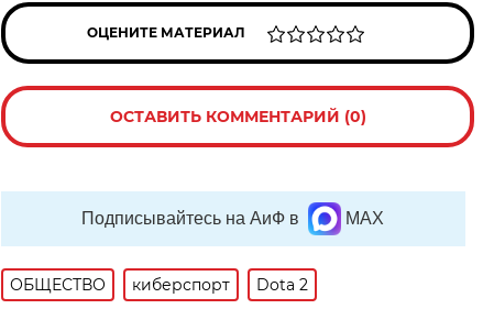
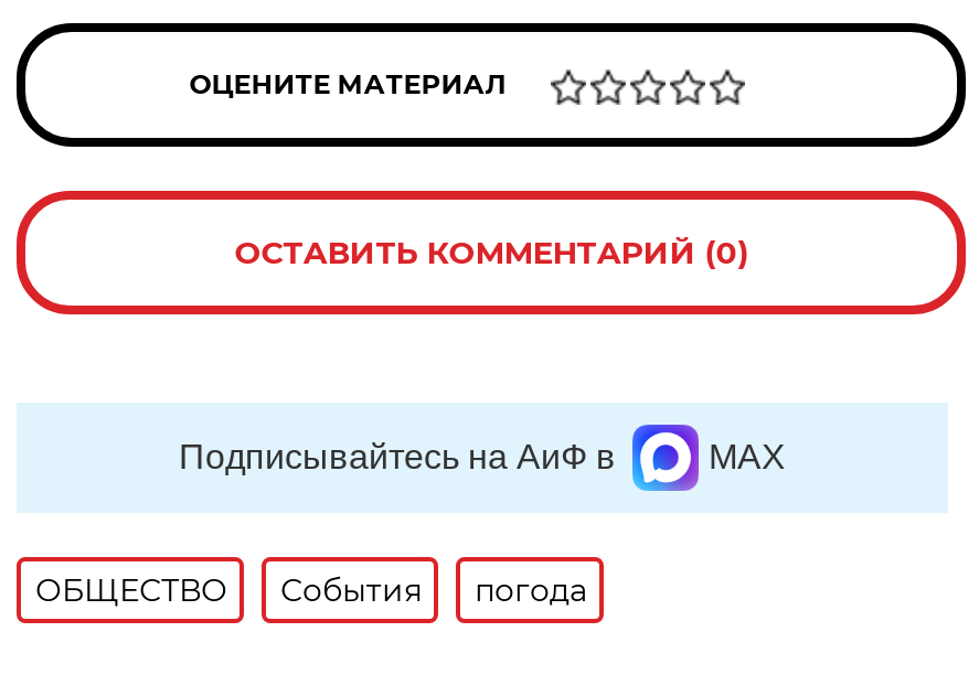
- киберспорт
- Dota 2
+ События
+ погода
